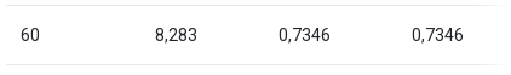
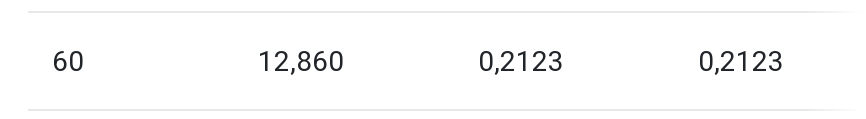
- 8,283
+ 12,860

- 0,7346
+ 0,2123

- 0,7346
+ 0,2123
